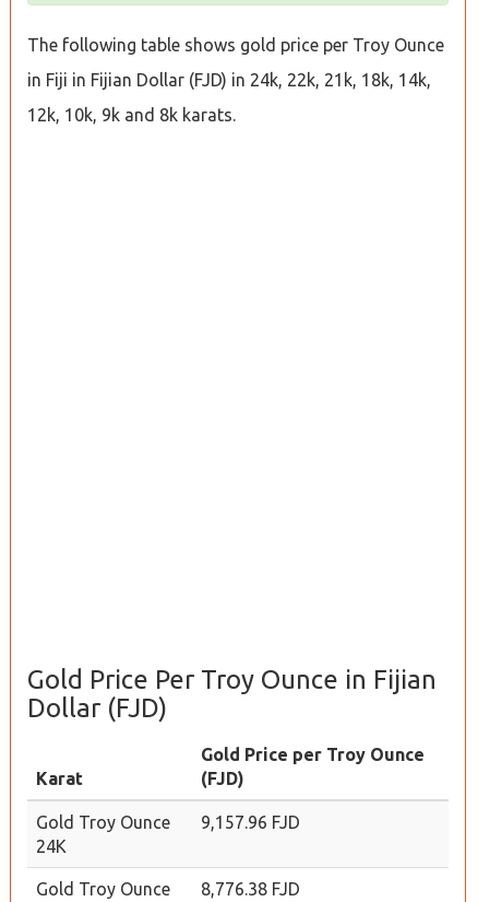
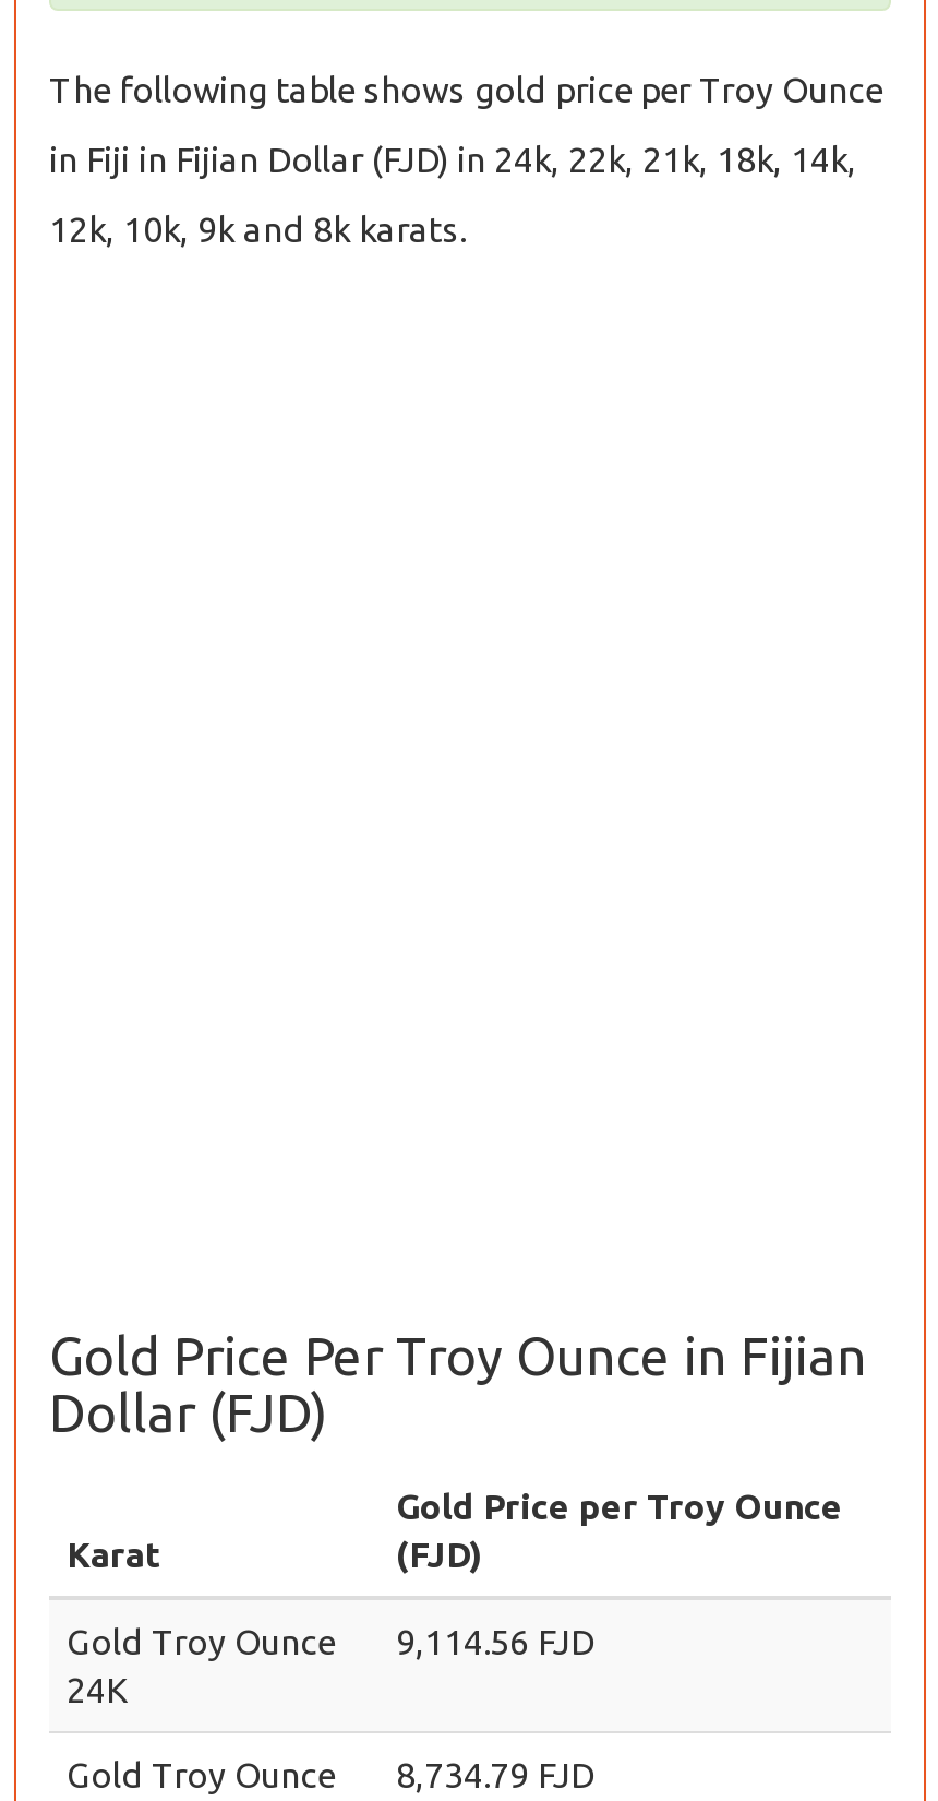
- Gold Troy Ounce 9,157.96 FJD
+ Gold Troy Ounce 9,114.56 FJD

- Gold Troy Ounce 8,776.38 FJD
+ Gold Troy Ounce 8,734.79 FJD
